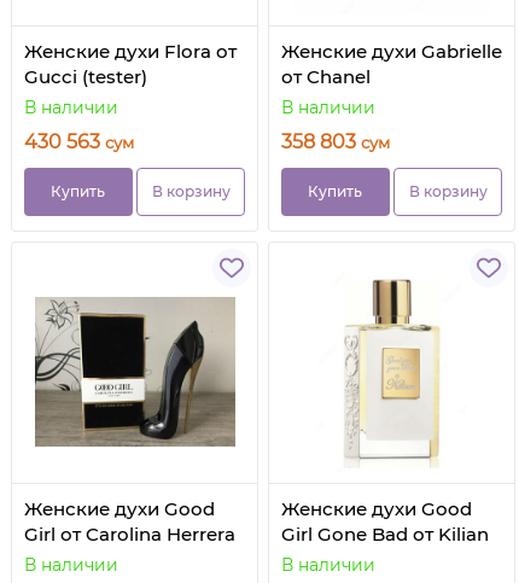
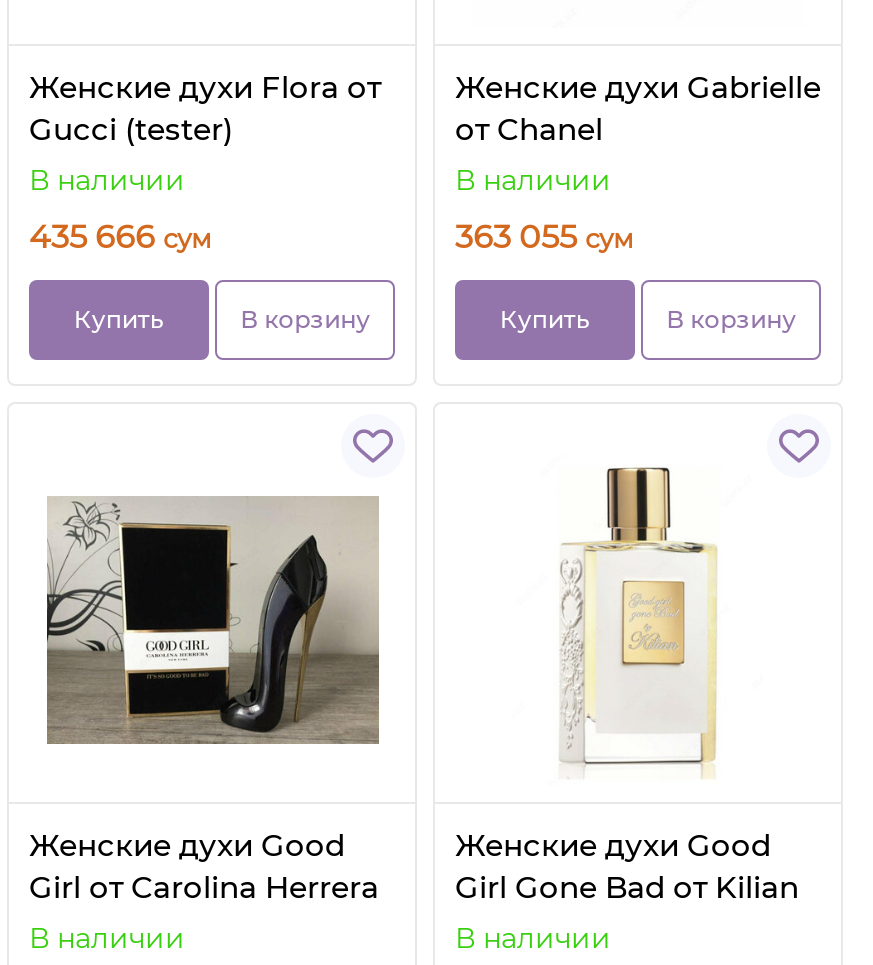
- 430 563 сум
+ 435 666 сум

- 358 803 сум
+ 363 055 сум
